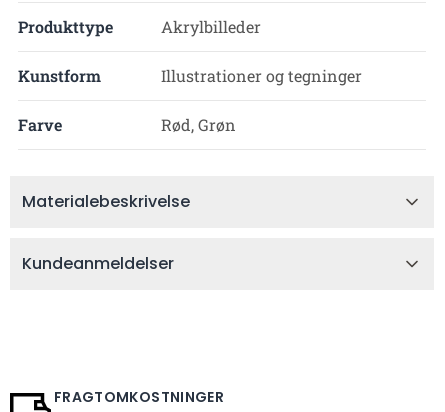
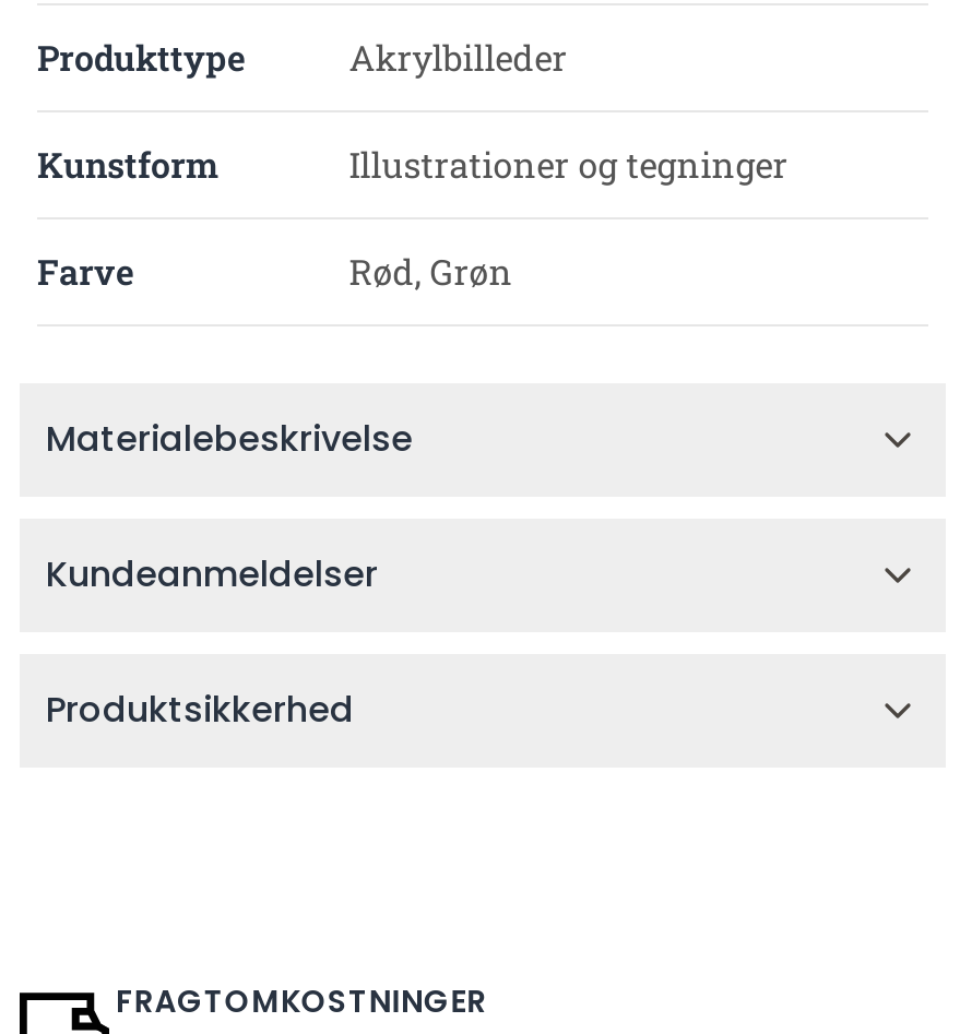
+ Produktsikkerhed
